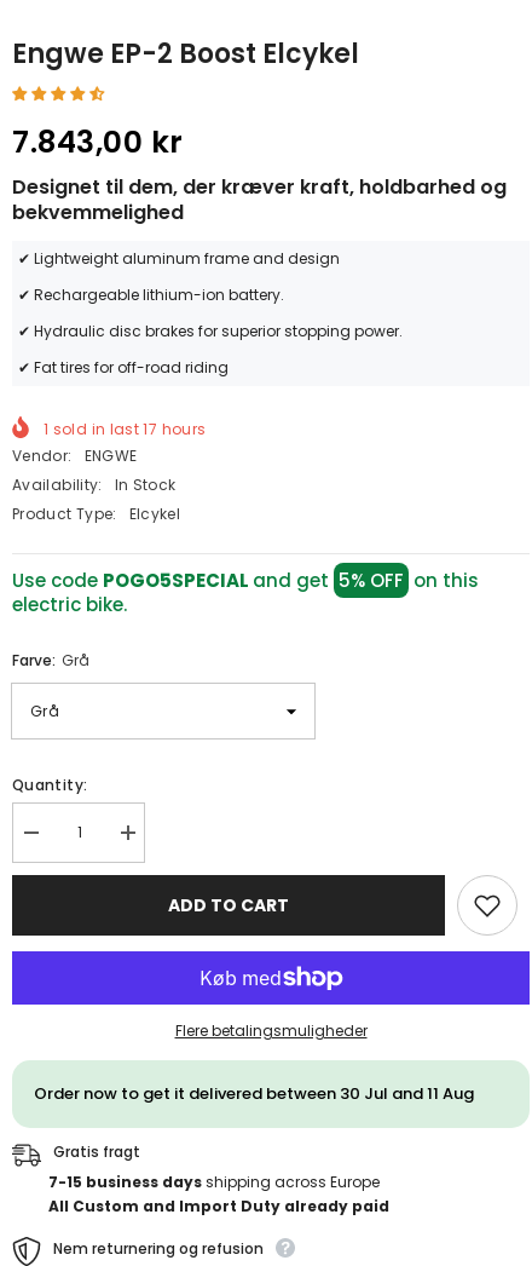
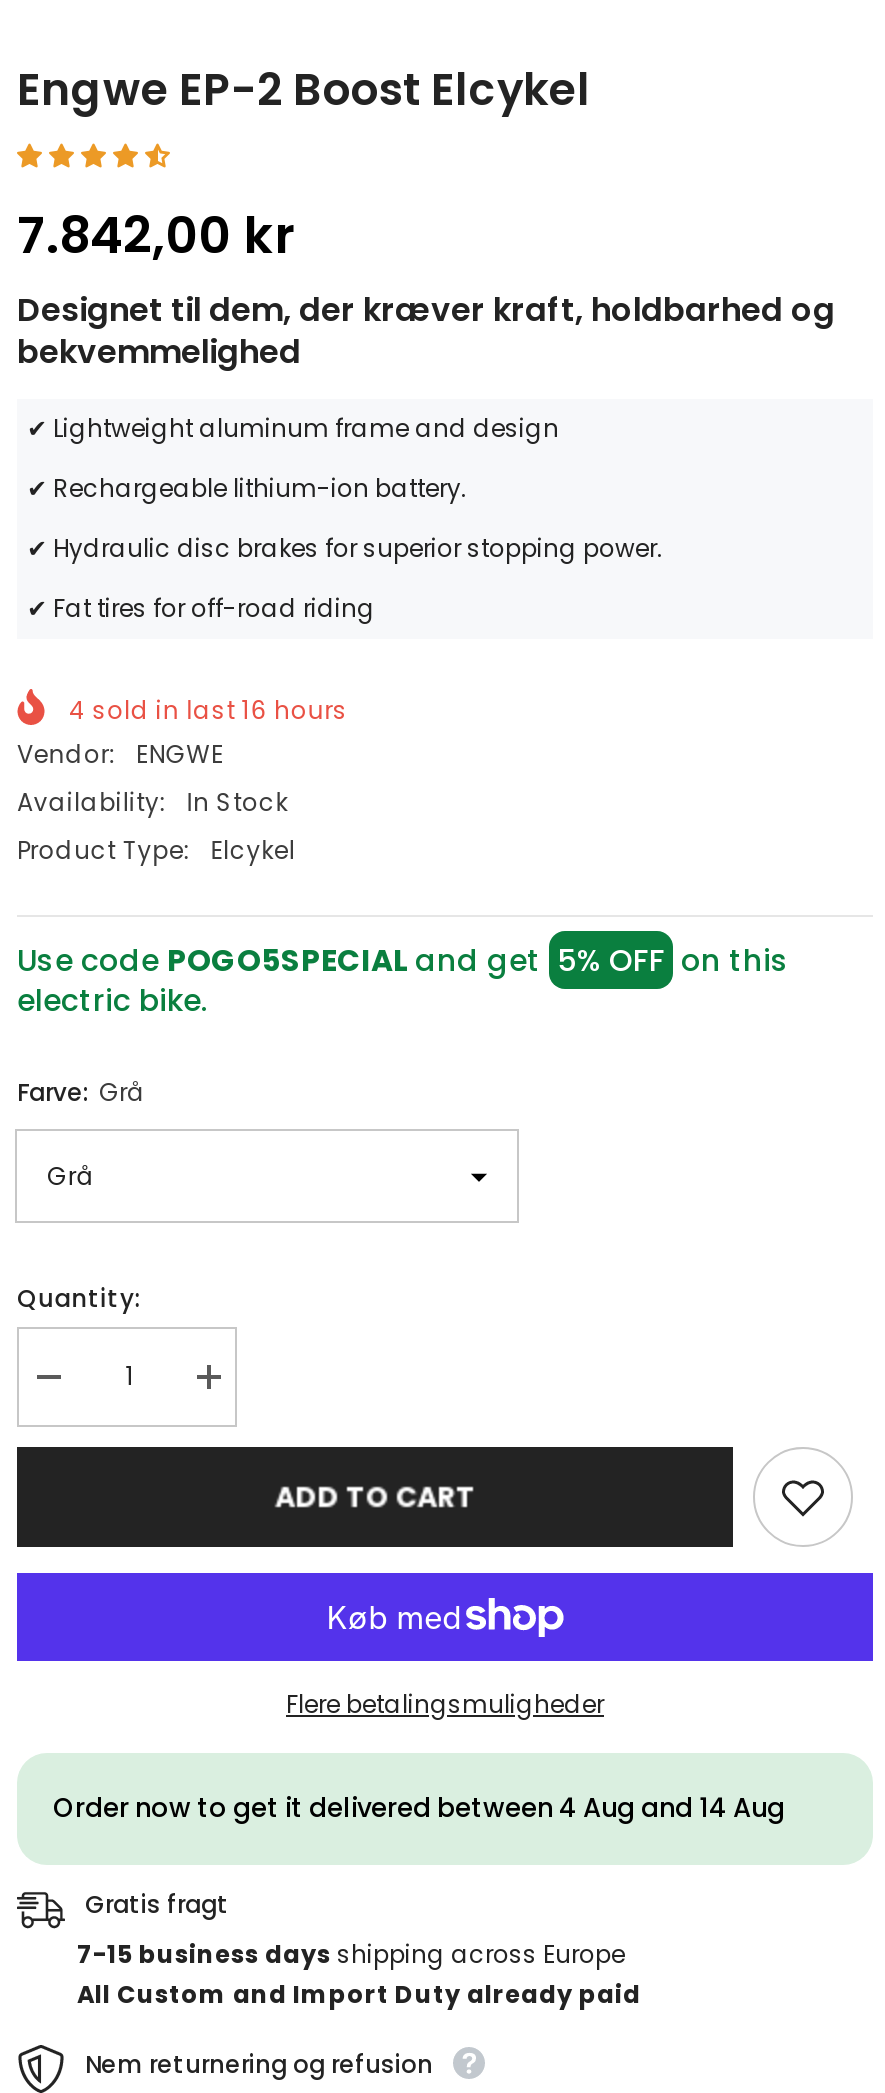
- 7.843,00 kr
+ 7.842,00 kr

- 1 sold in last 17 hours
+ 4 sold in last 16 hours

- Order now to get it delivered between 30 Jul and 11 Aug
+ Order now to get it delivered between 4 Aug and 14 Aug
